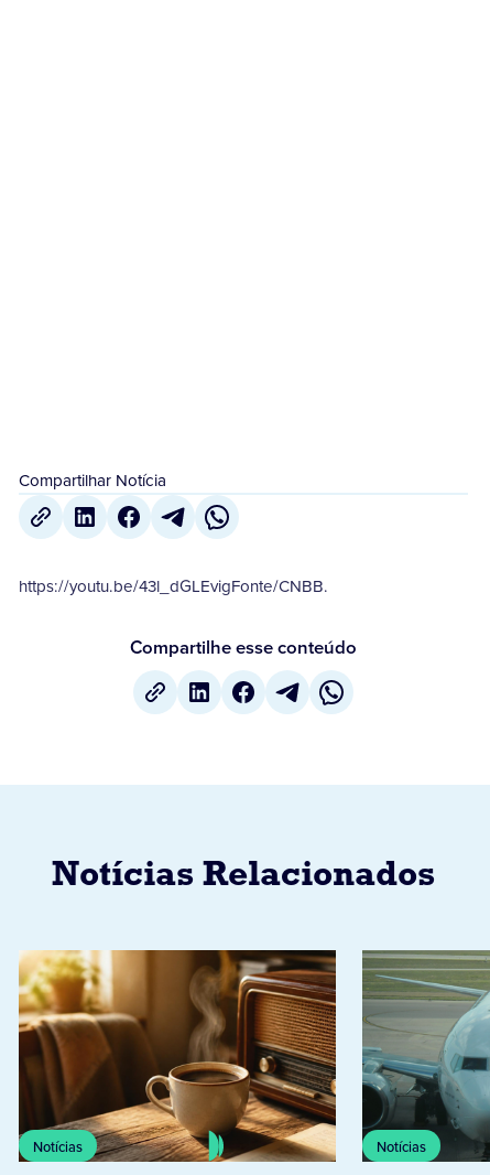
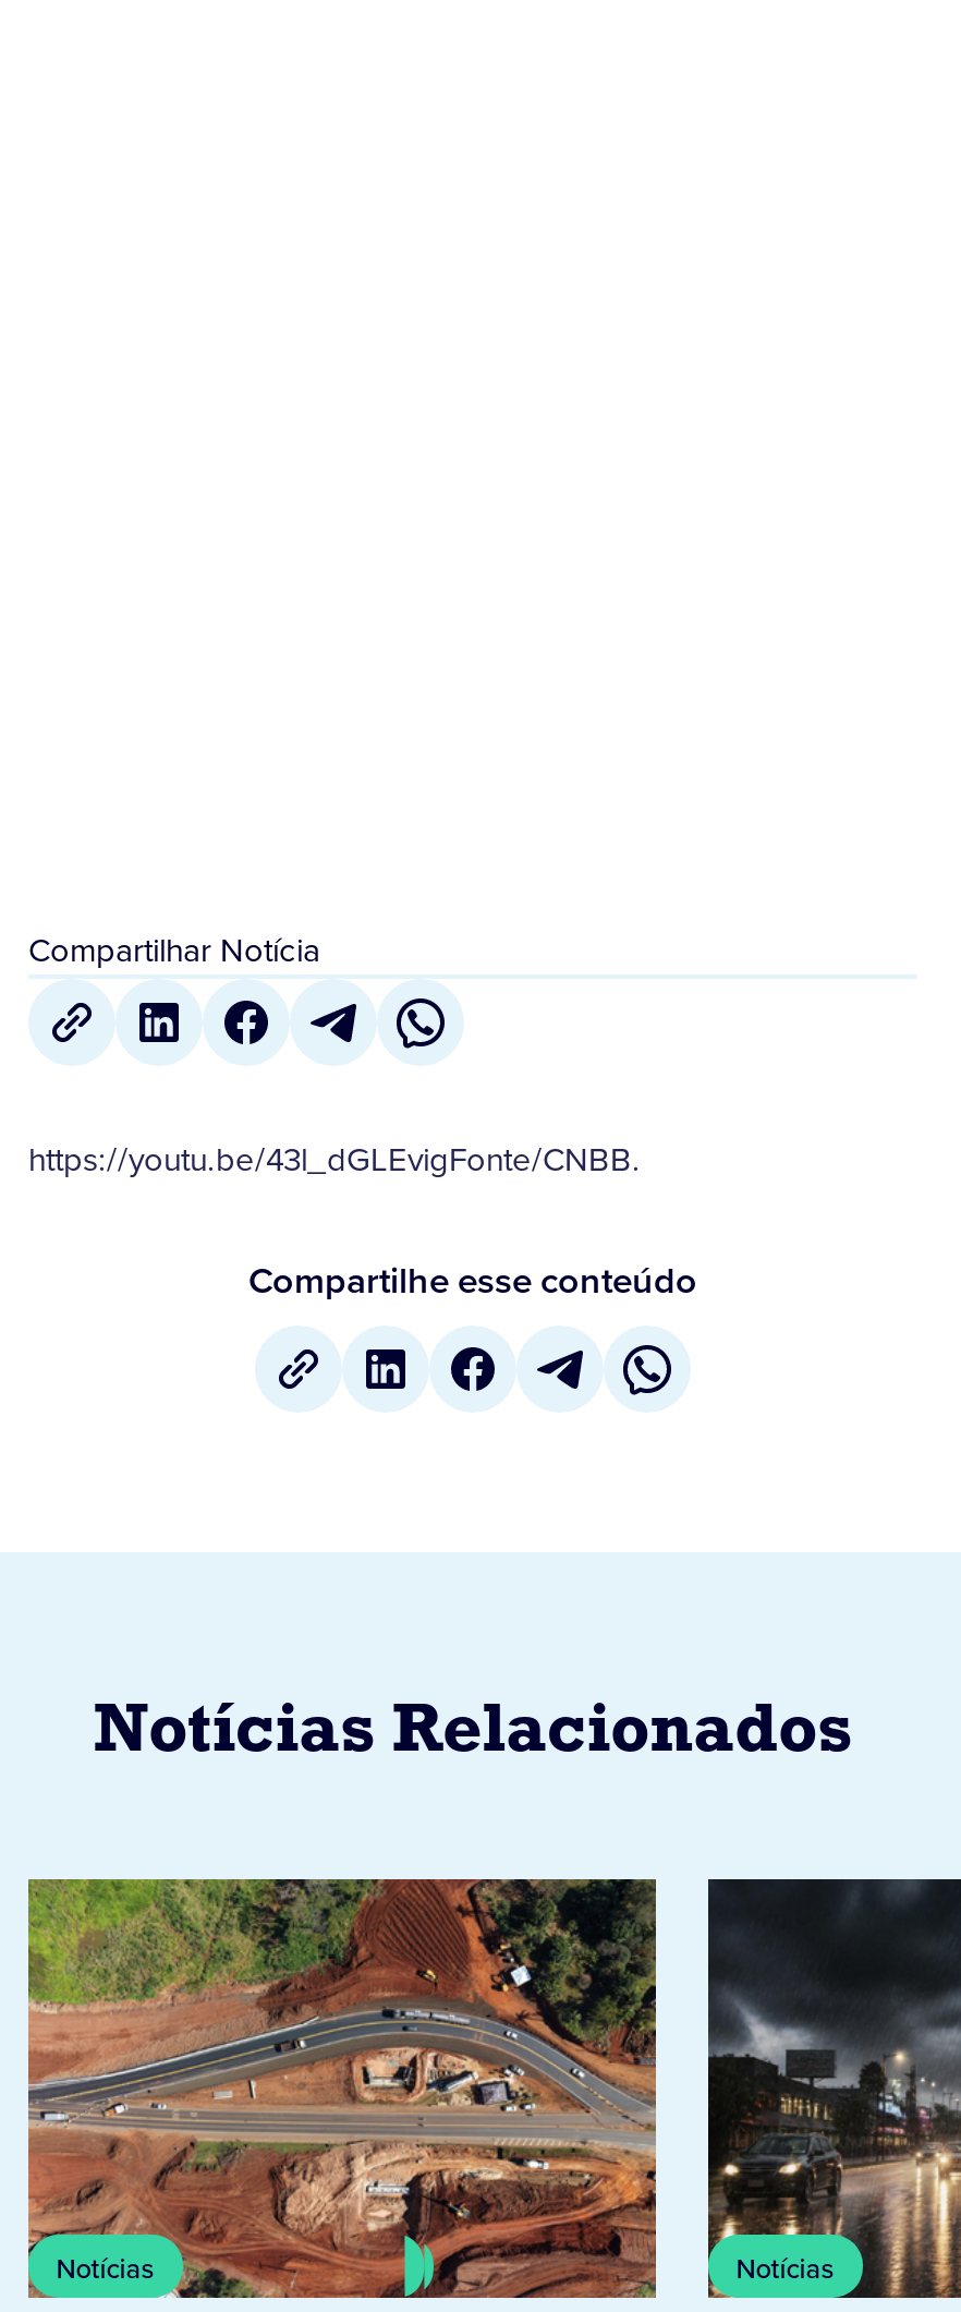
- [image]
+ [image]

- [image]
+ [image]
